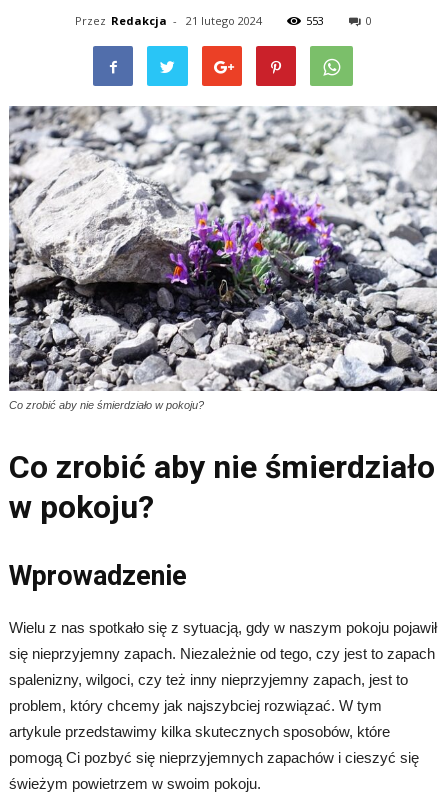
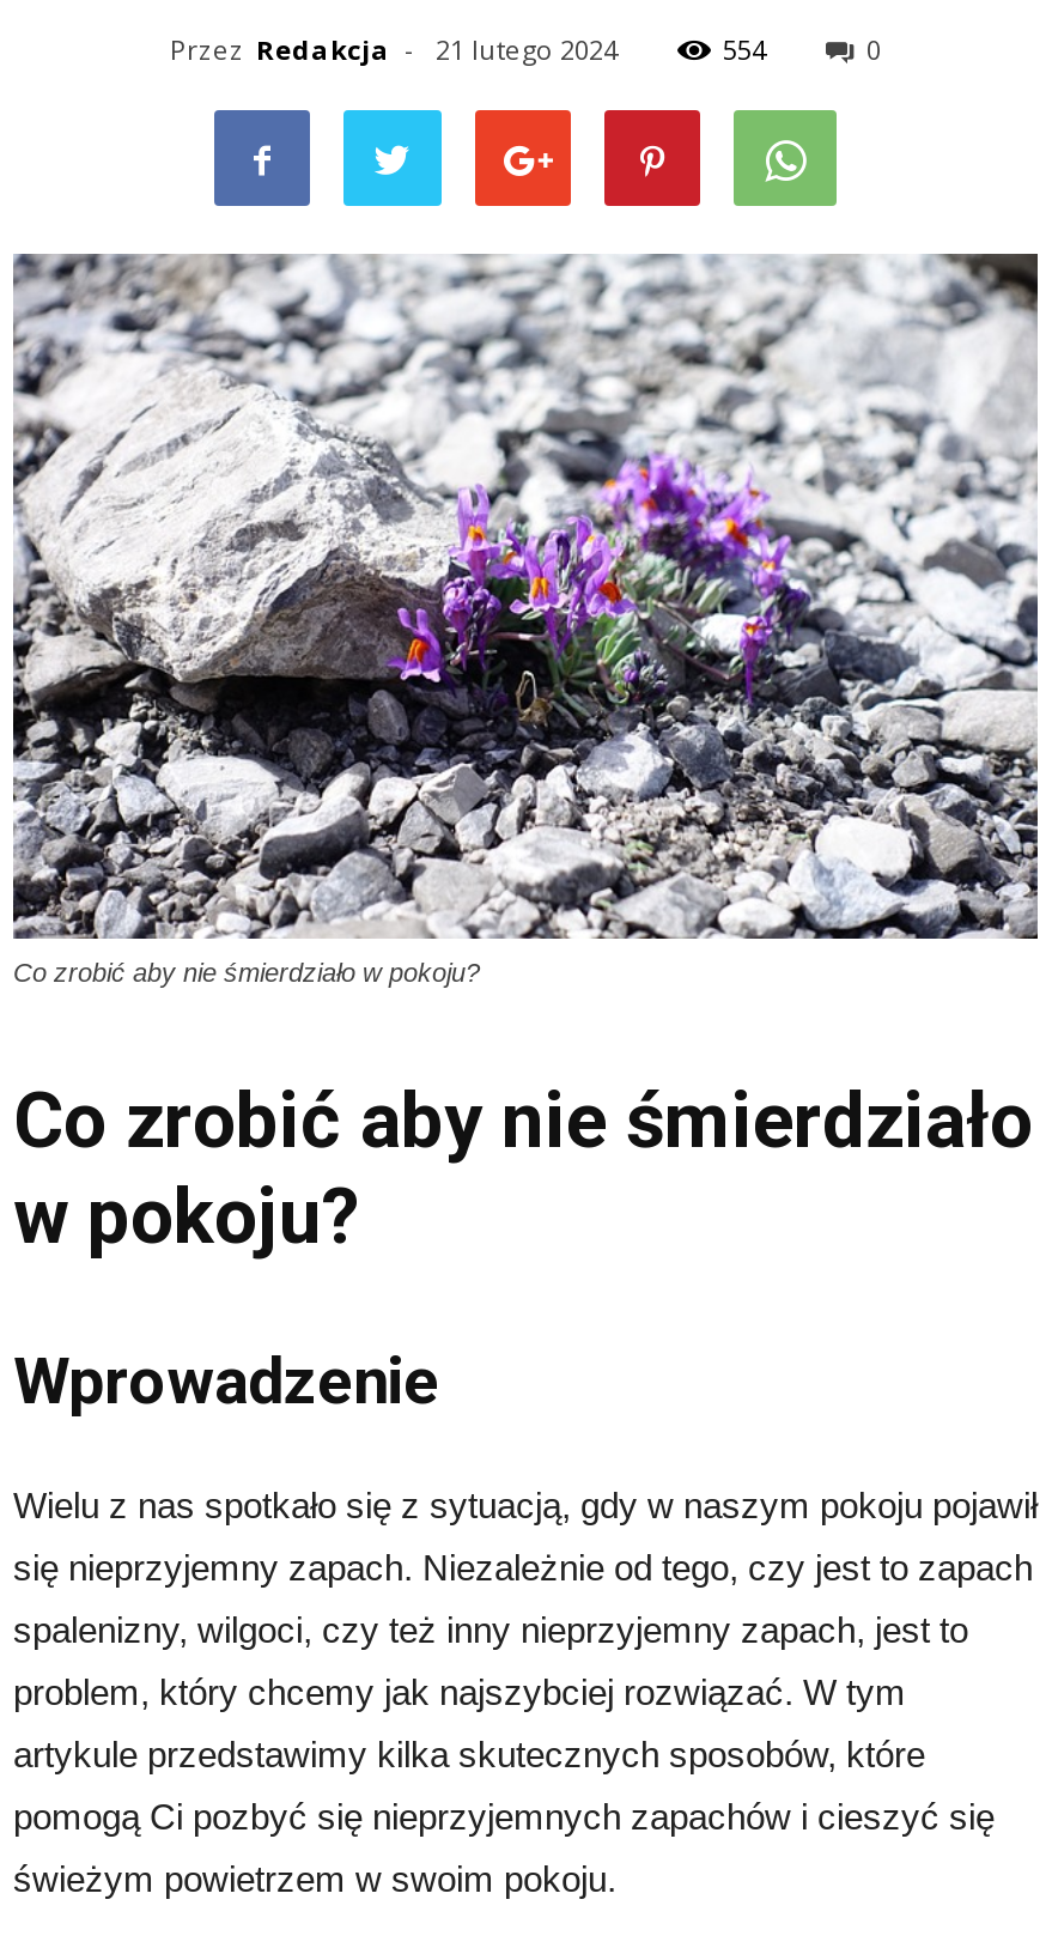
- 553
+ 554
